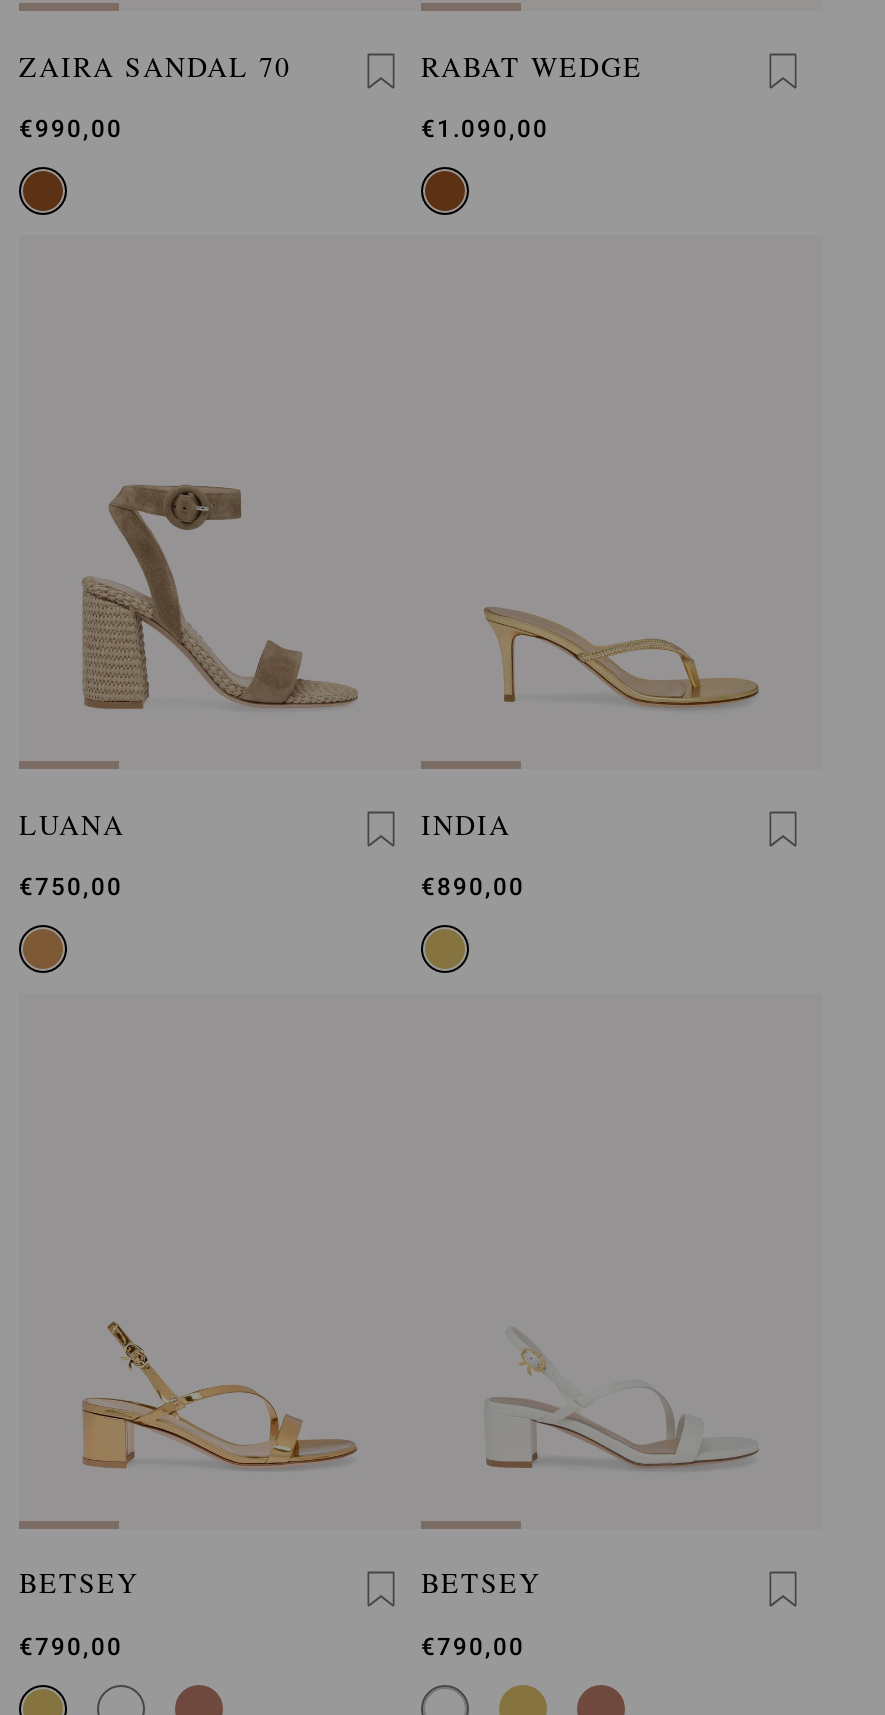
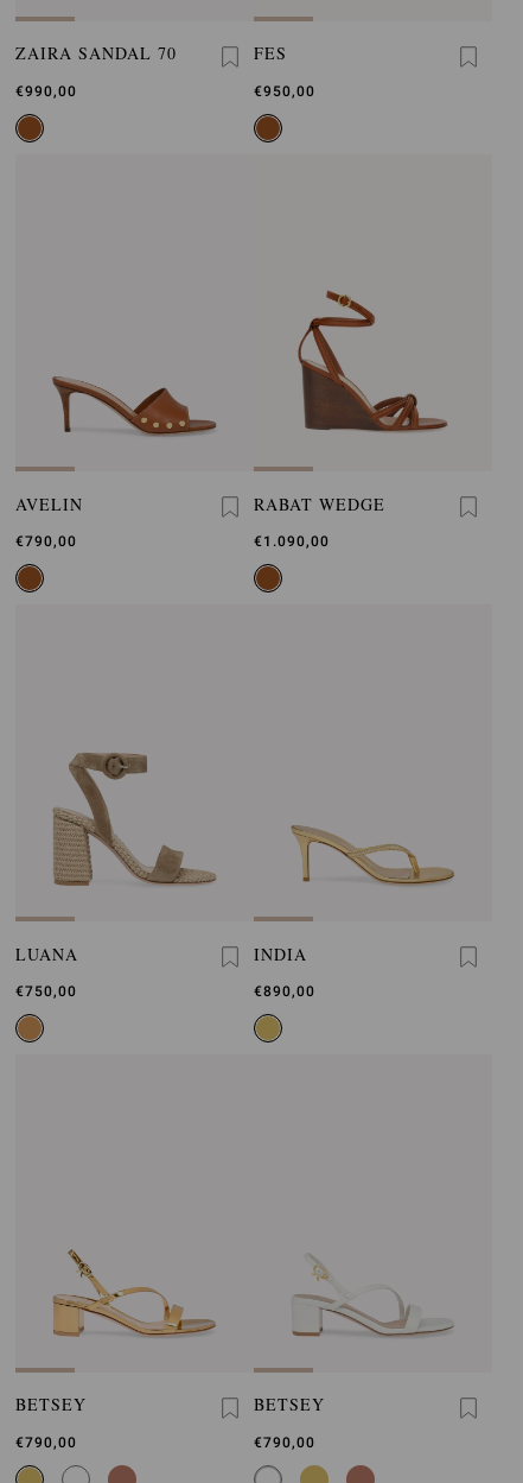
+ AVELIN
+ €790,00

+ FES
+ €950,00

+ [image]

+ [image]
